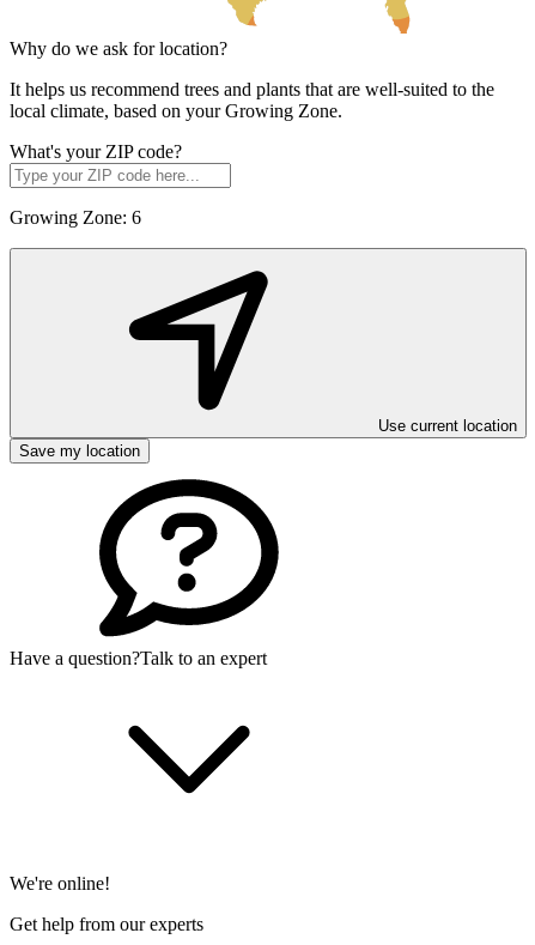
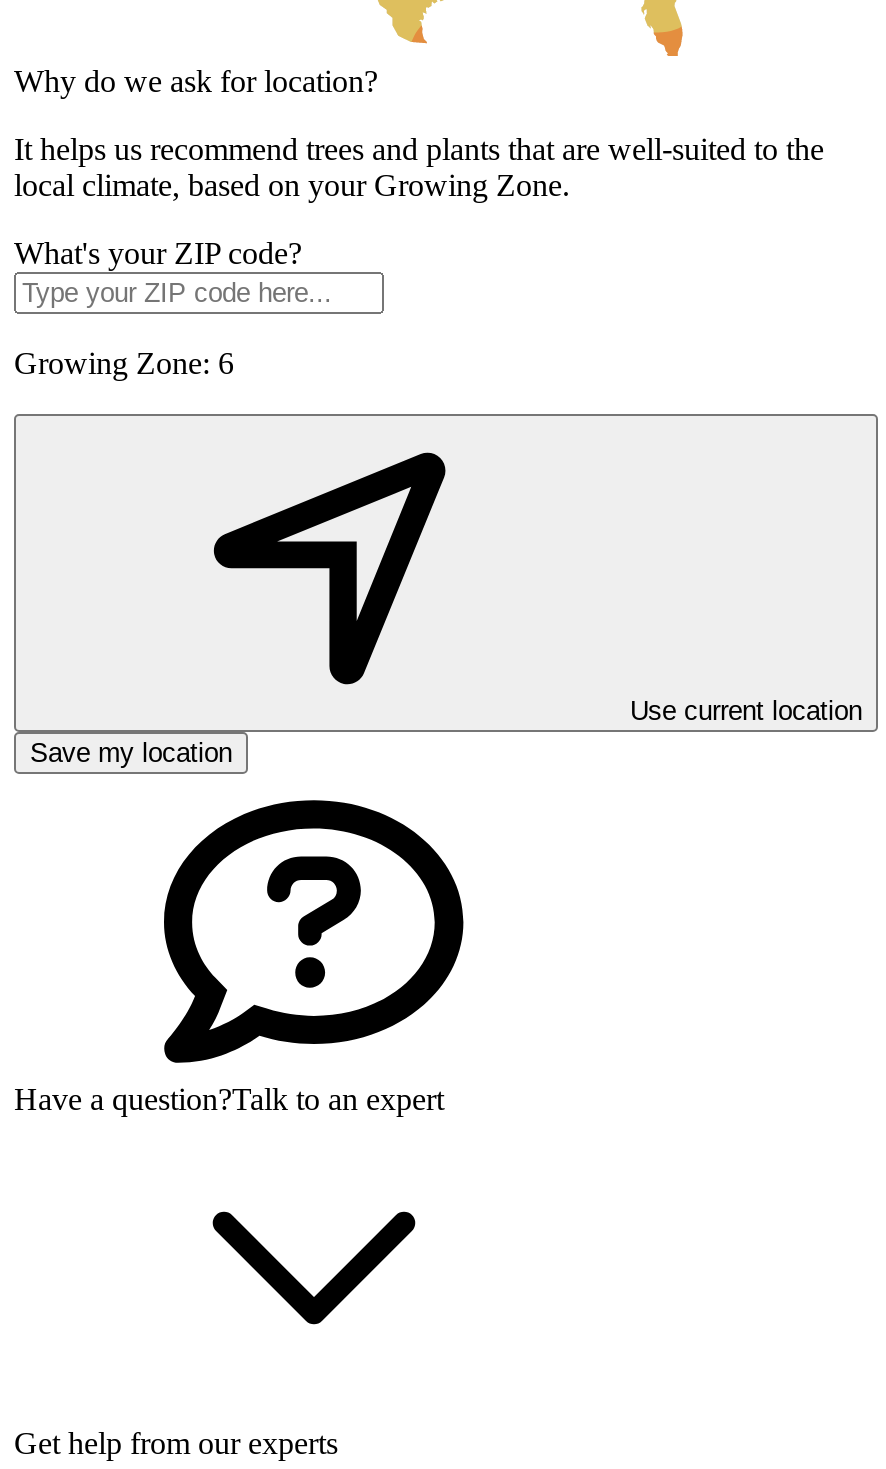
- We're online!
